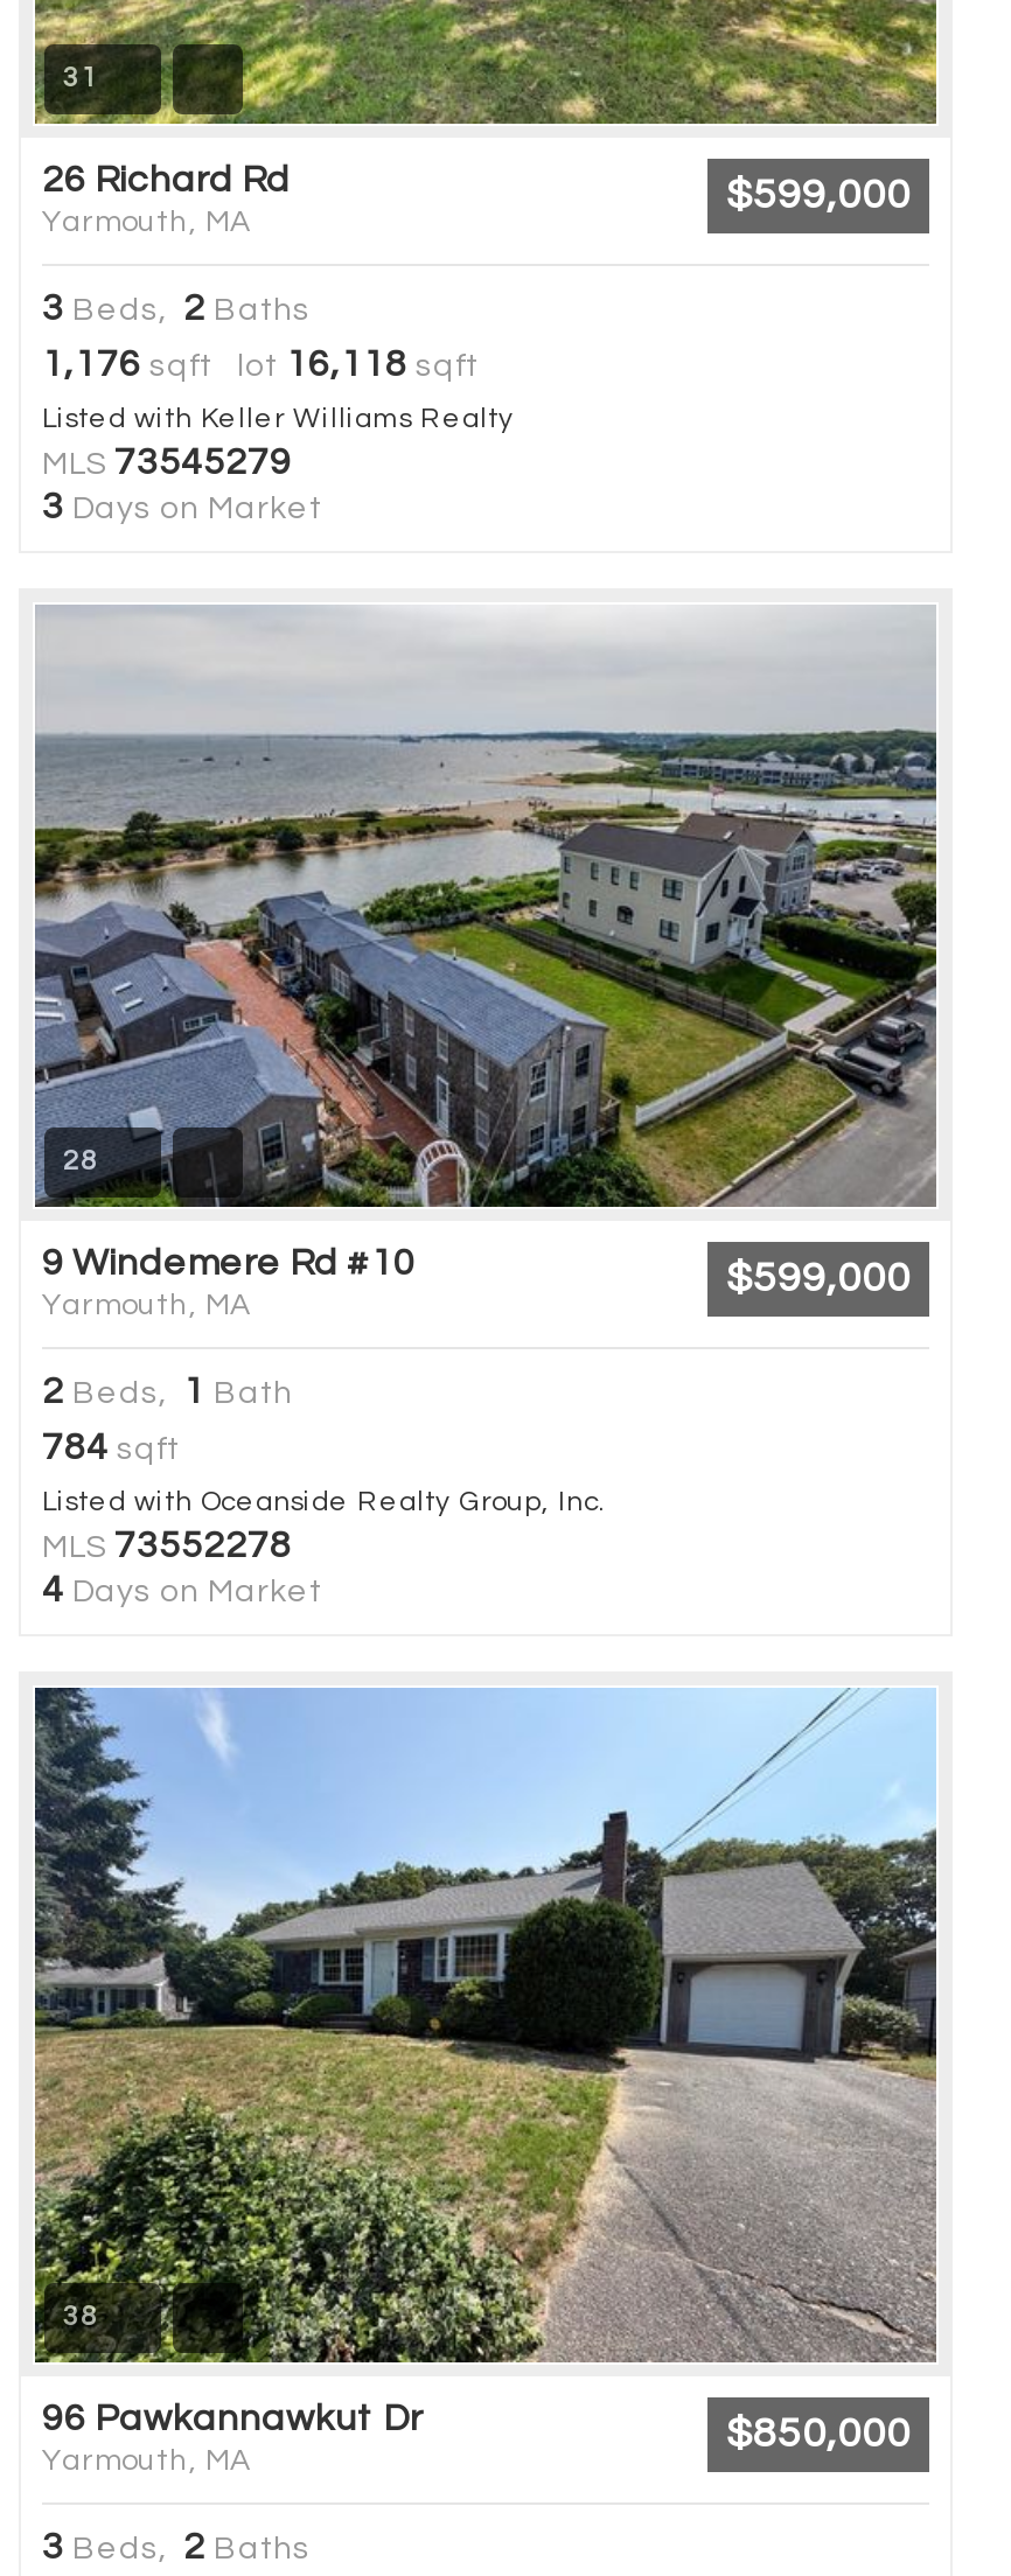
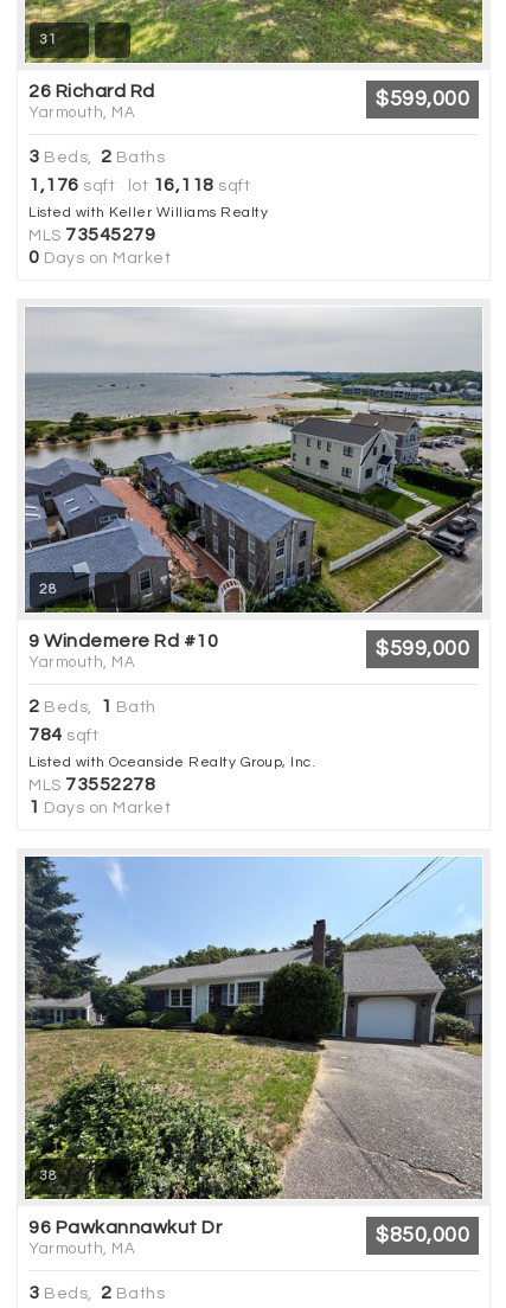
- 3 Days on Market
+ 0 Days on Market

- 4 Days on Market
+ 1 Days on Market
